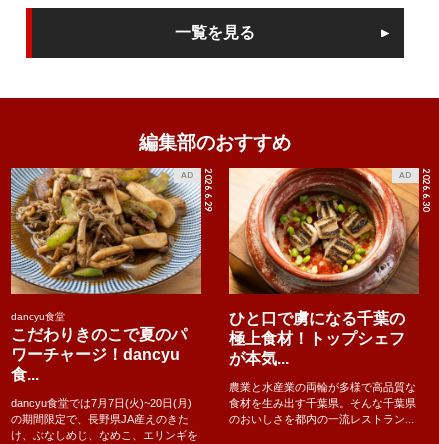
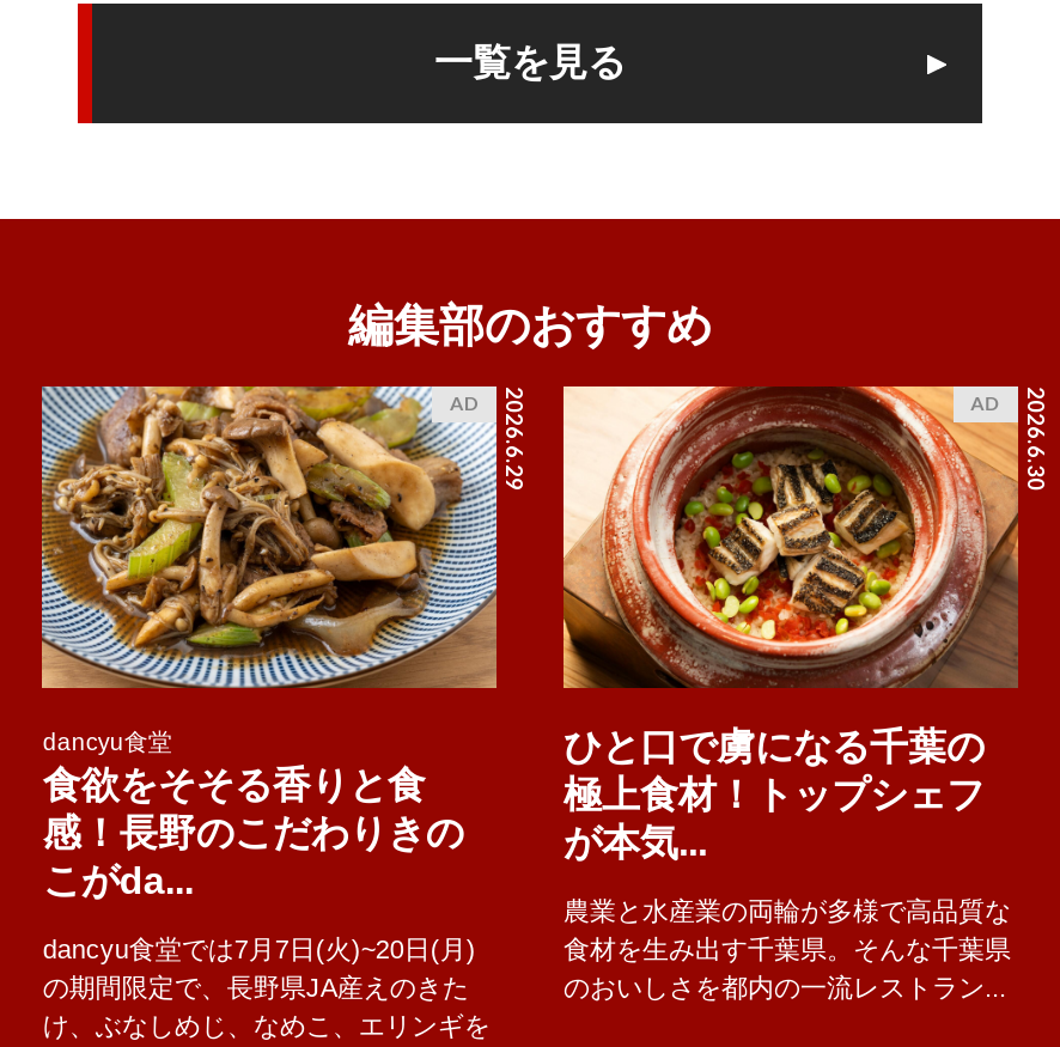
- こだわりきのこで夏のパ
- ワーチャージ！dancyu
- 食...
+ 食欲をそそる香りと食
+ 感！長野のこだわりきの
+ こがda...
